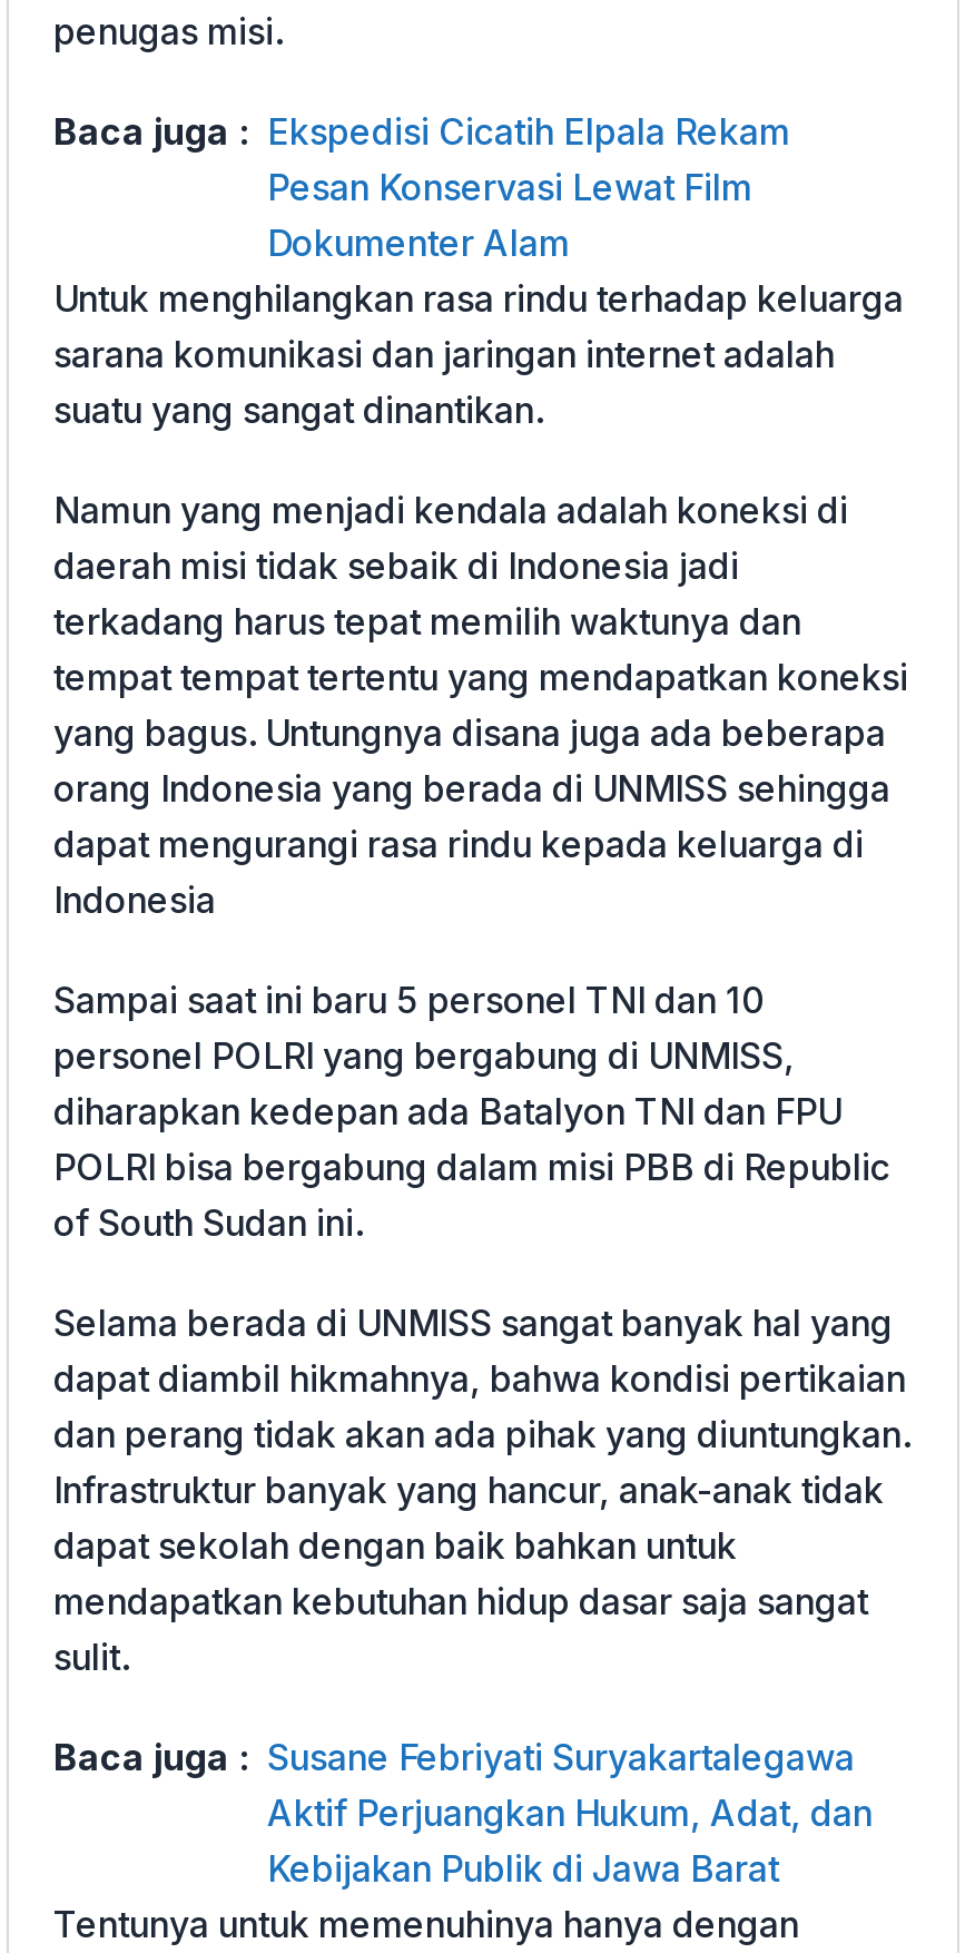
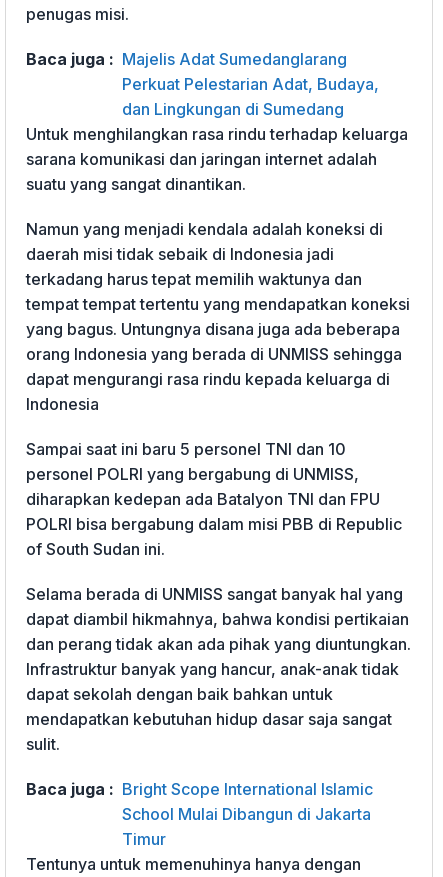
- Baca juga : Ekspedisi Cicatih Elpala Rekam
- Pesan Konservasi Lewat Film
- Dokumenter Alam
+ Baca juga : Majelis Adat Sumedanglarang
+ Perkuat Pelestarian Adat, Budaya,
+ dan Lingkungan di Sumedang

- Baca juga : Susane Febriyati Suryakartalegawa
- Aktif Perjuangkan Hukum, Adat, dan
- Kebijakan Publik di Jawa Barat
+ Baca juga : Bright Scope International Islamic
+ School Mulai Dibangun di Jakarta
+ Timur
